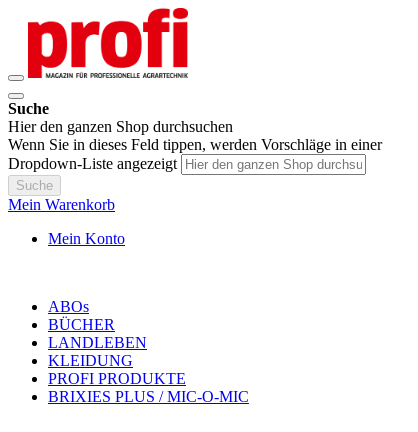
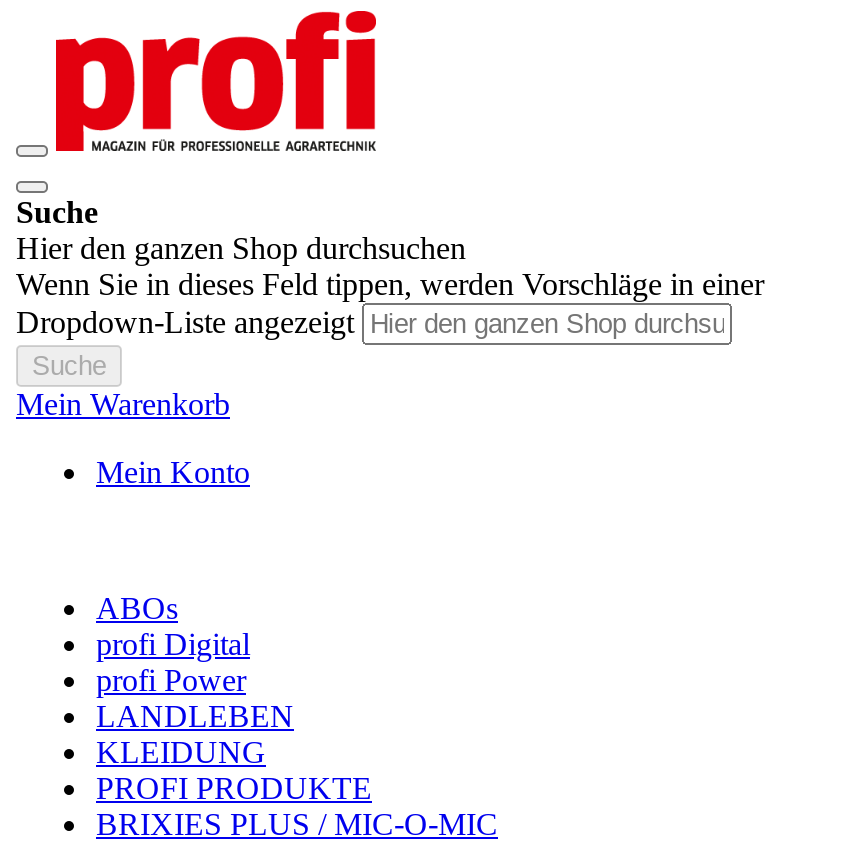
- BÜCHER
+ profi Digital
+ profi Power
